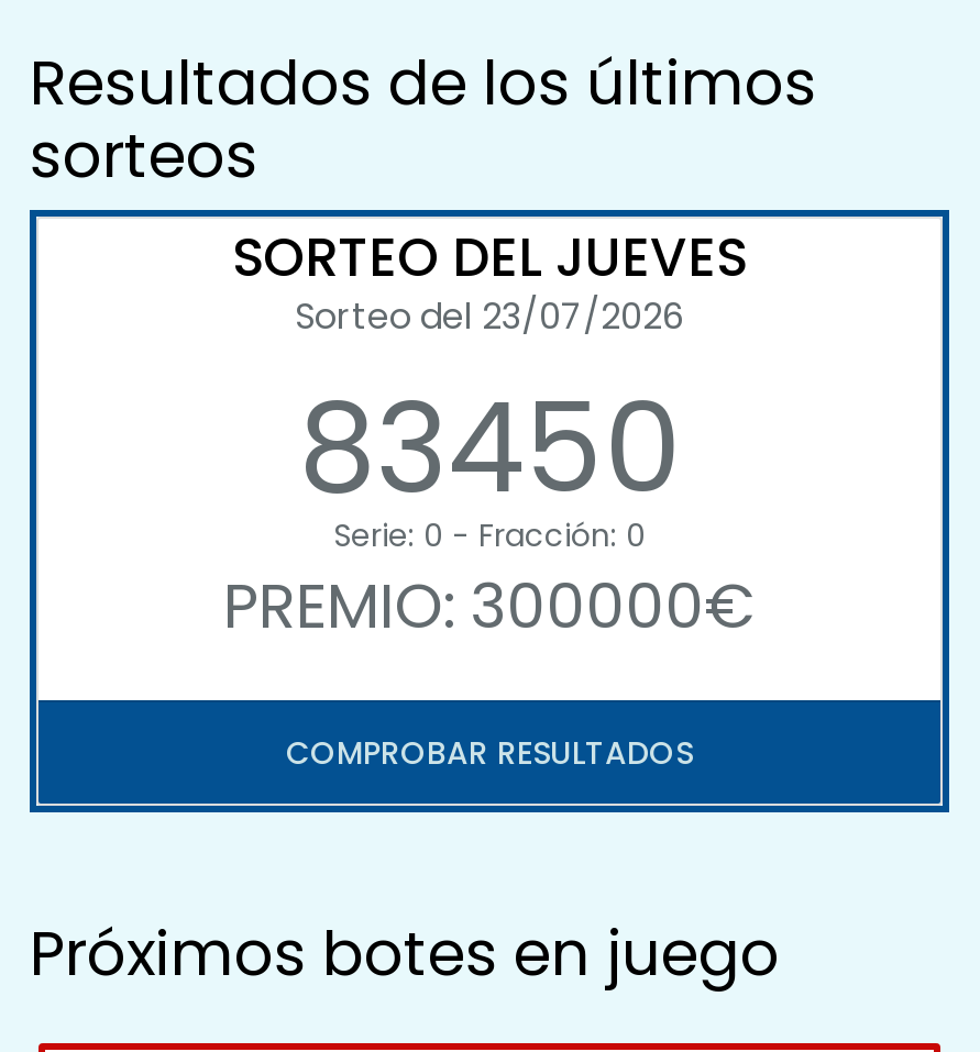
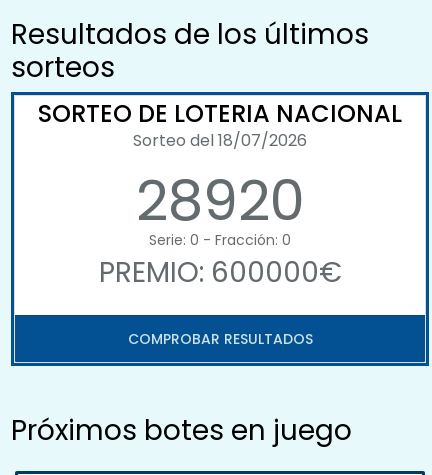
- SORTEO DEL JUEVES
- Sorteo del 23/07/2026
- 83450
+ SORTEO DE LOTERIA NACIONAL
+ Sorteo del 18/07/2026
+ 28920

- PREMIO: 300000€
+ PREMIO: 600000€
